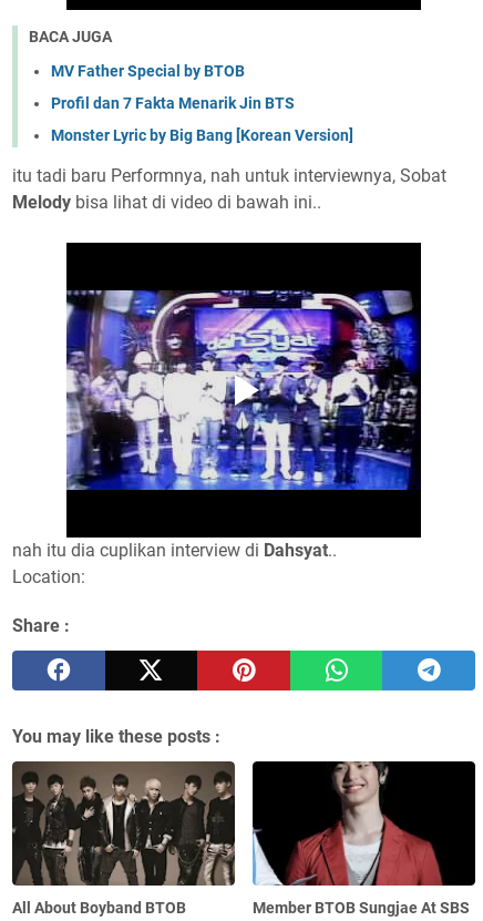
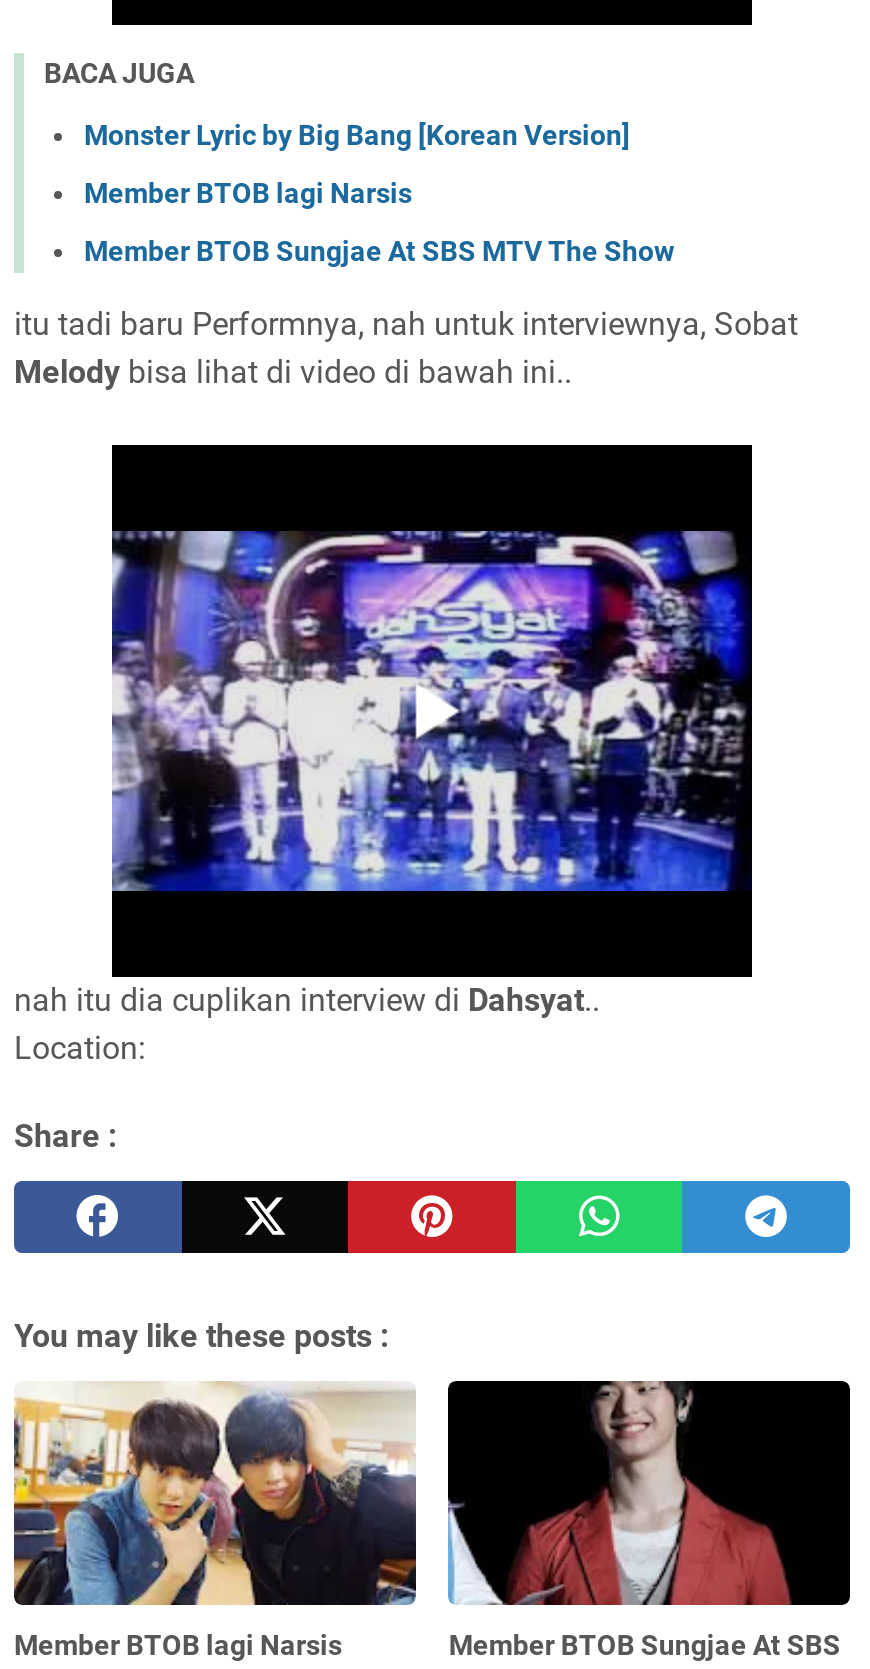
- MV Father Special by BTOB
- Profil dan 7 Fakta Menarik Jin BTS

moved up: Monster Lyric by Big Bang [Korean Version]

+ Member BTOB lagi Narsis
+ Member BTOB Sungjae At SBS MTV The Show

- [image]
- All About Boyband BTOB
+ [image]
+ Member BTOB lagi Narsis
